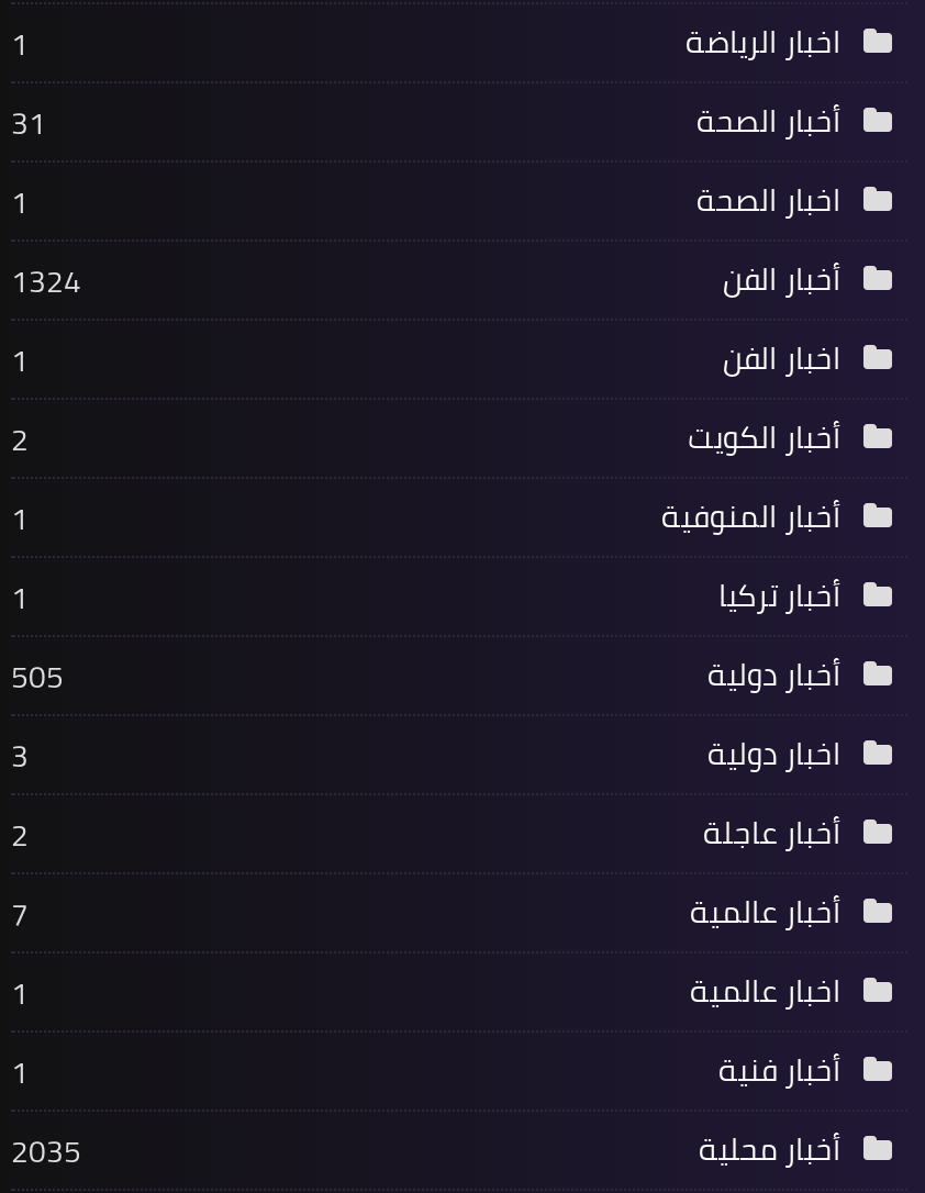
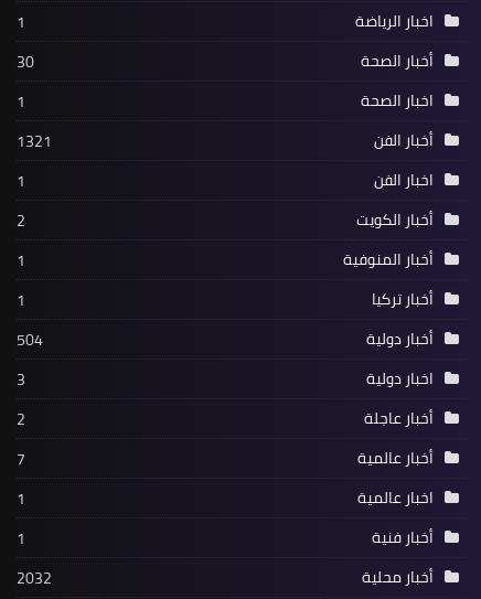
- 31
+ 30

- 1324
+ 1321

- 505
+ 504

- 2035
+ 2032
